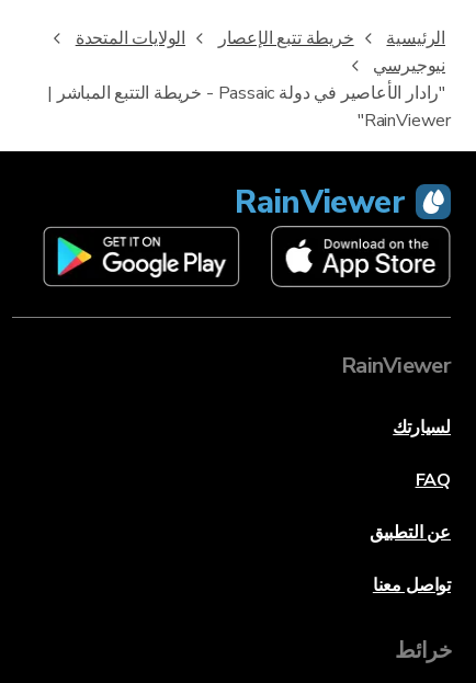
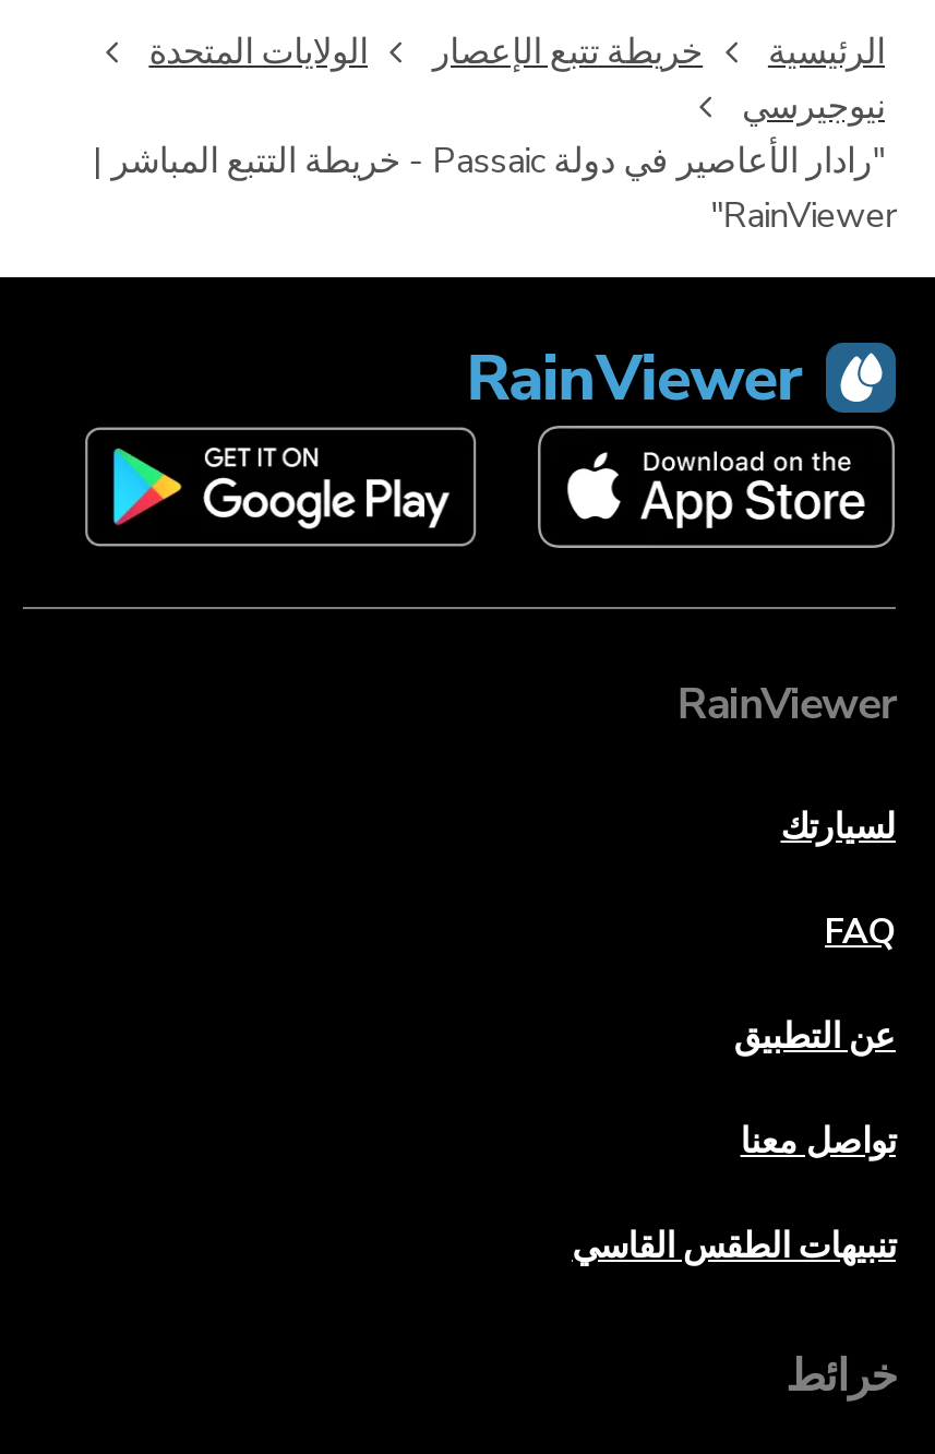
+ تنبيهات الطقس القاسي
